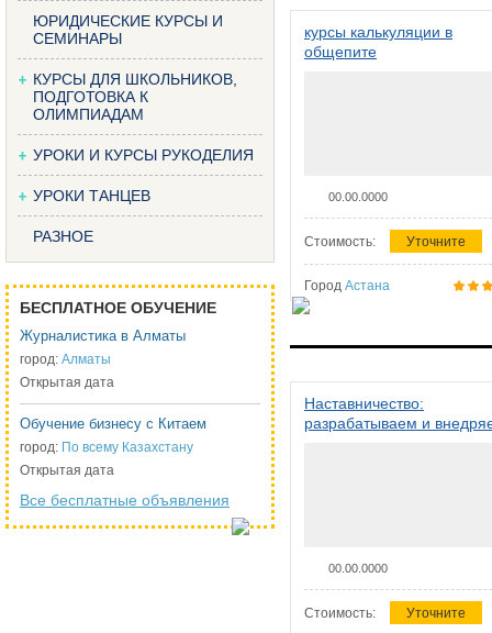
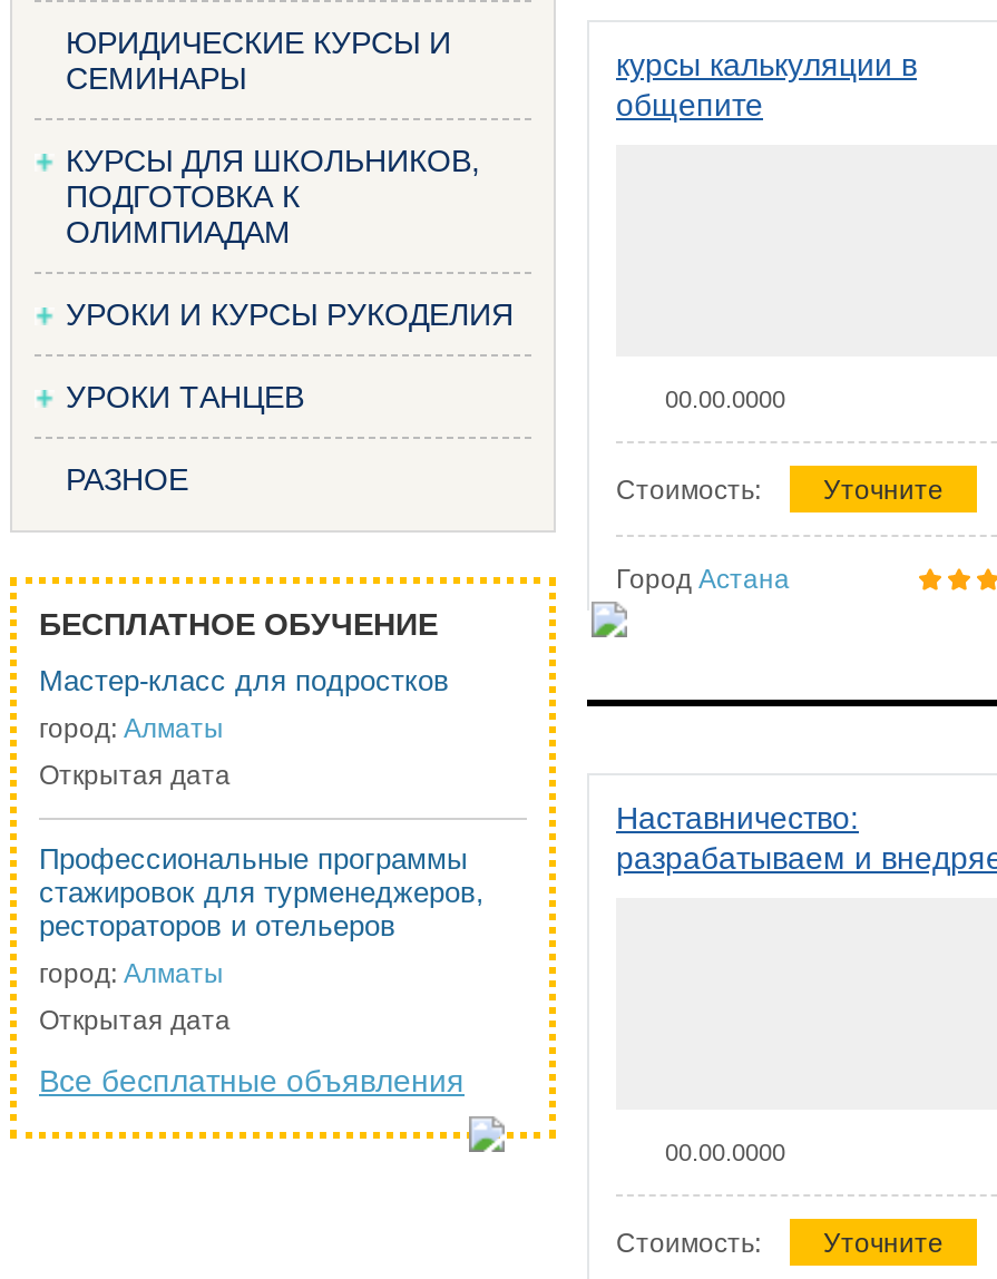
- Журналистика в Алматы
+ Мастер-класс для подростков

- Обучение бизнесу с Китаем
+ Профессиональные программы
+ стажировок для турменеджеров,
+ рестораторов и отельеров

- город: По всему Казахстану
+ город: Алматы

moved down: Открытая дата | Все бесплатные объявления
